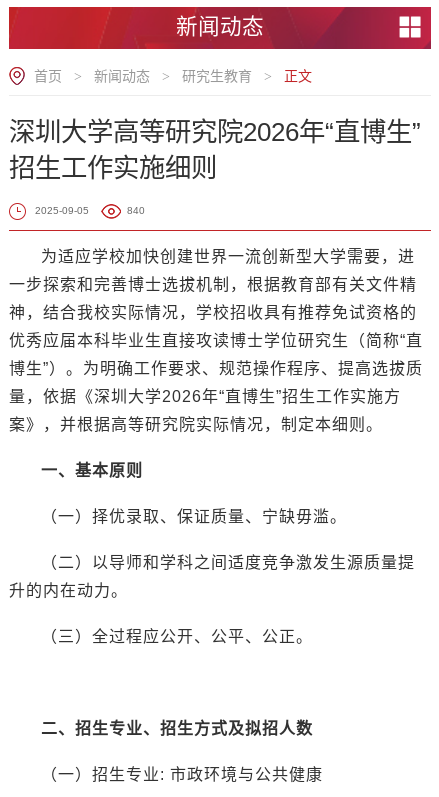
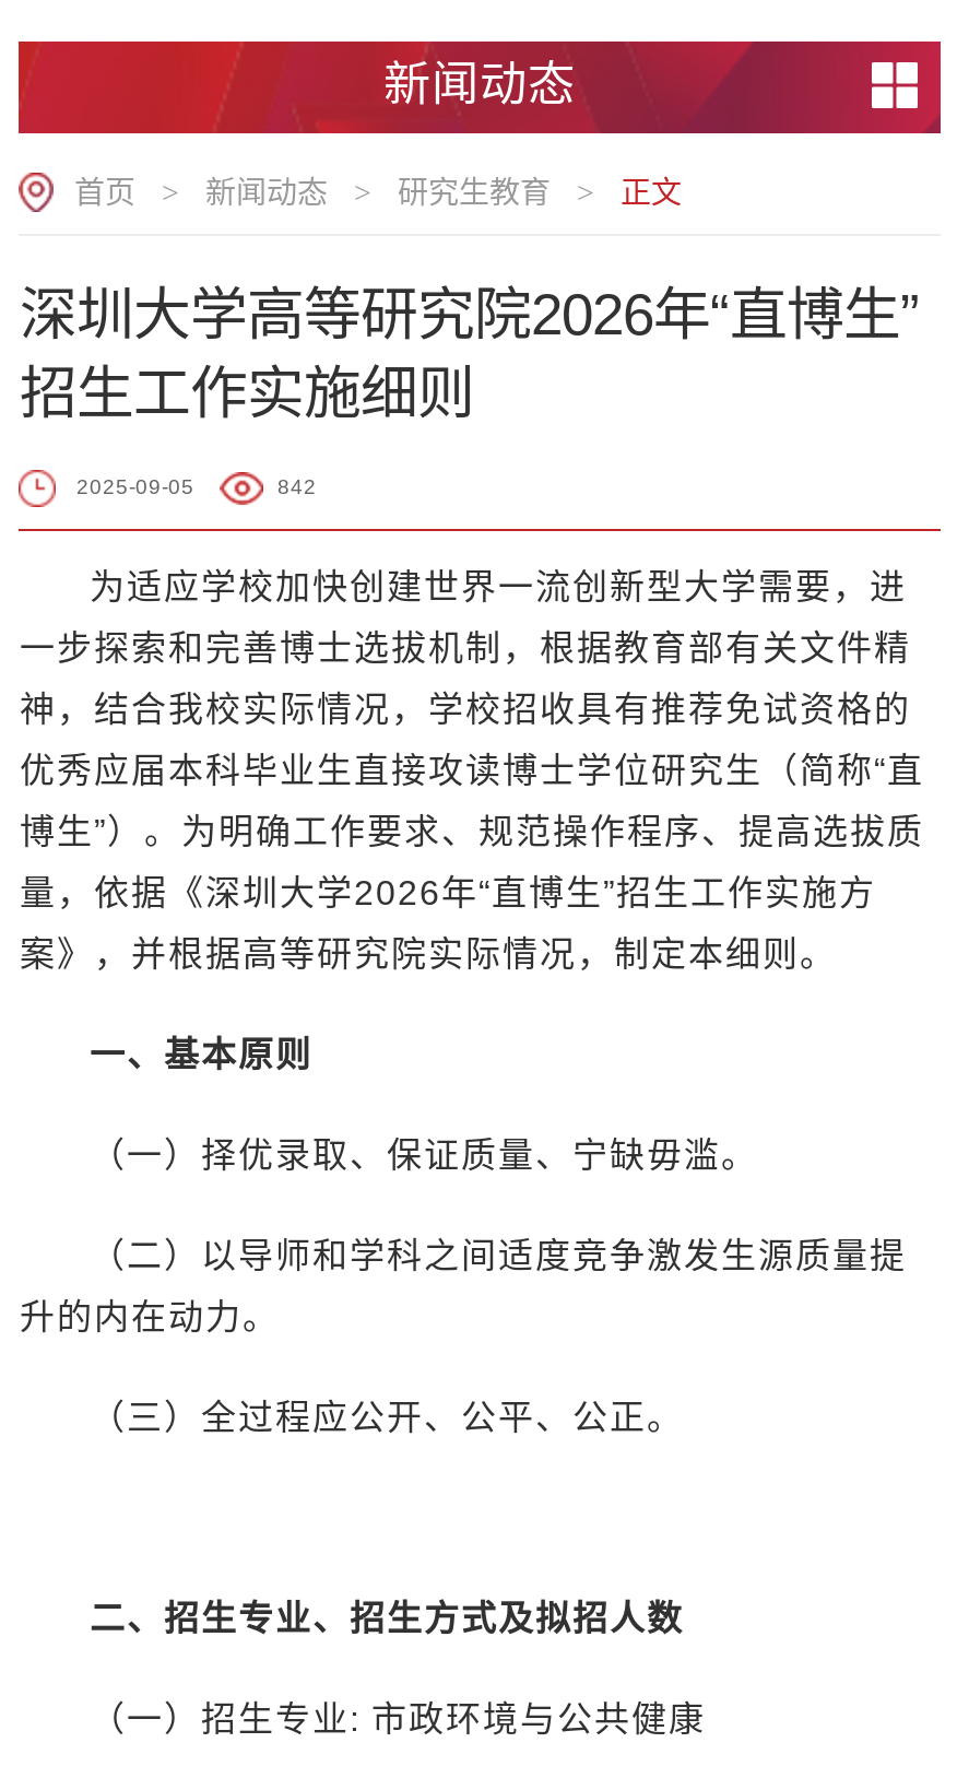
- 840
+ 842
